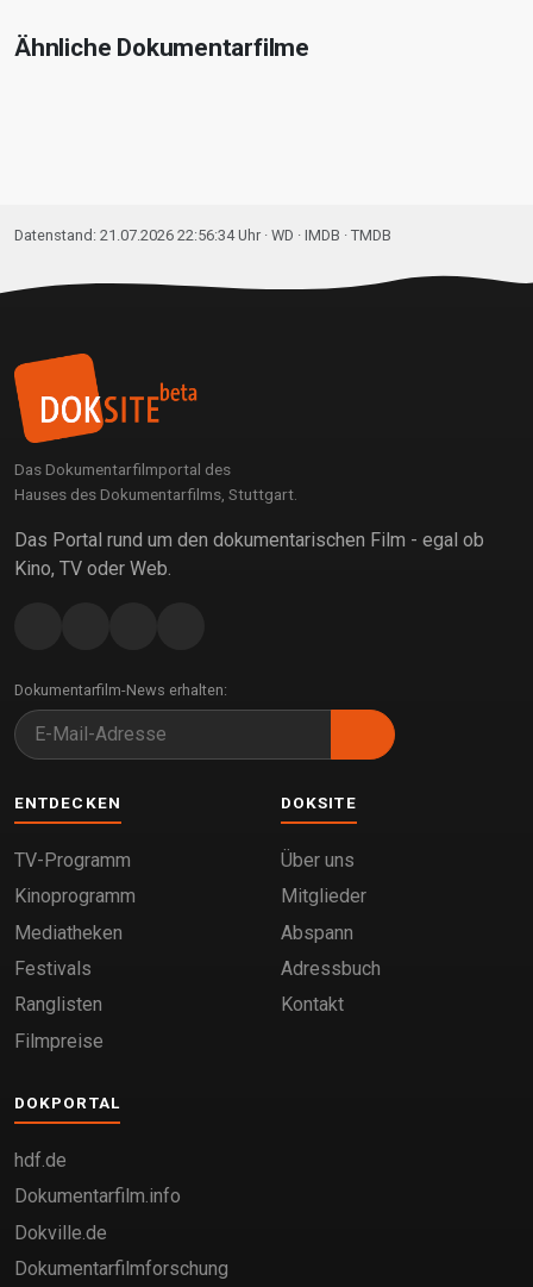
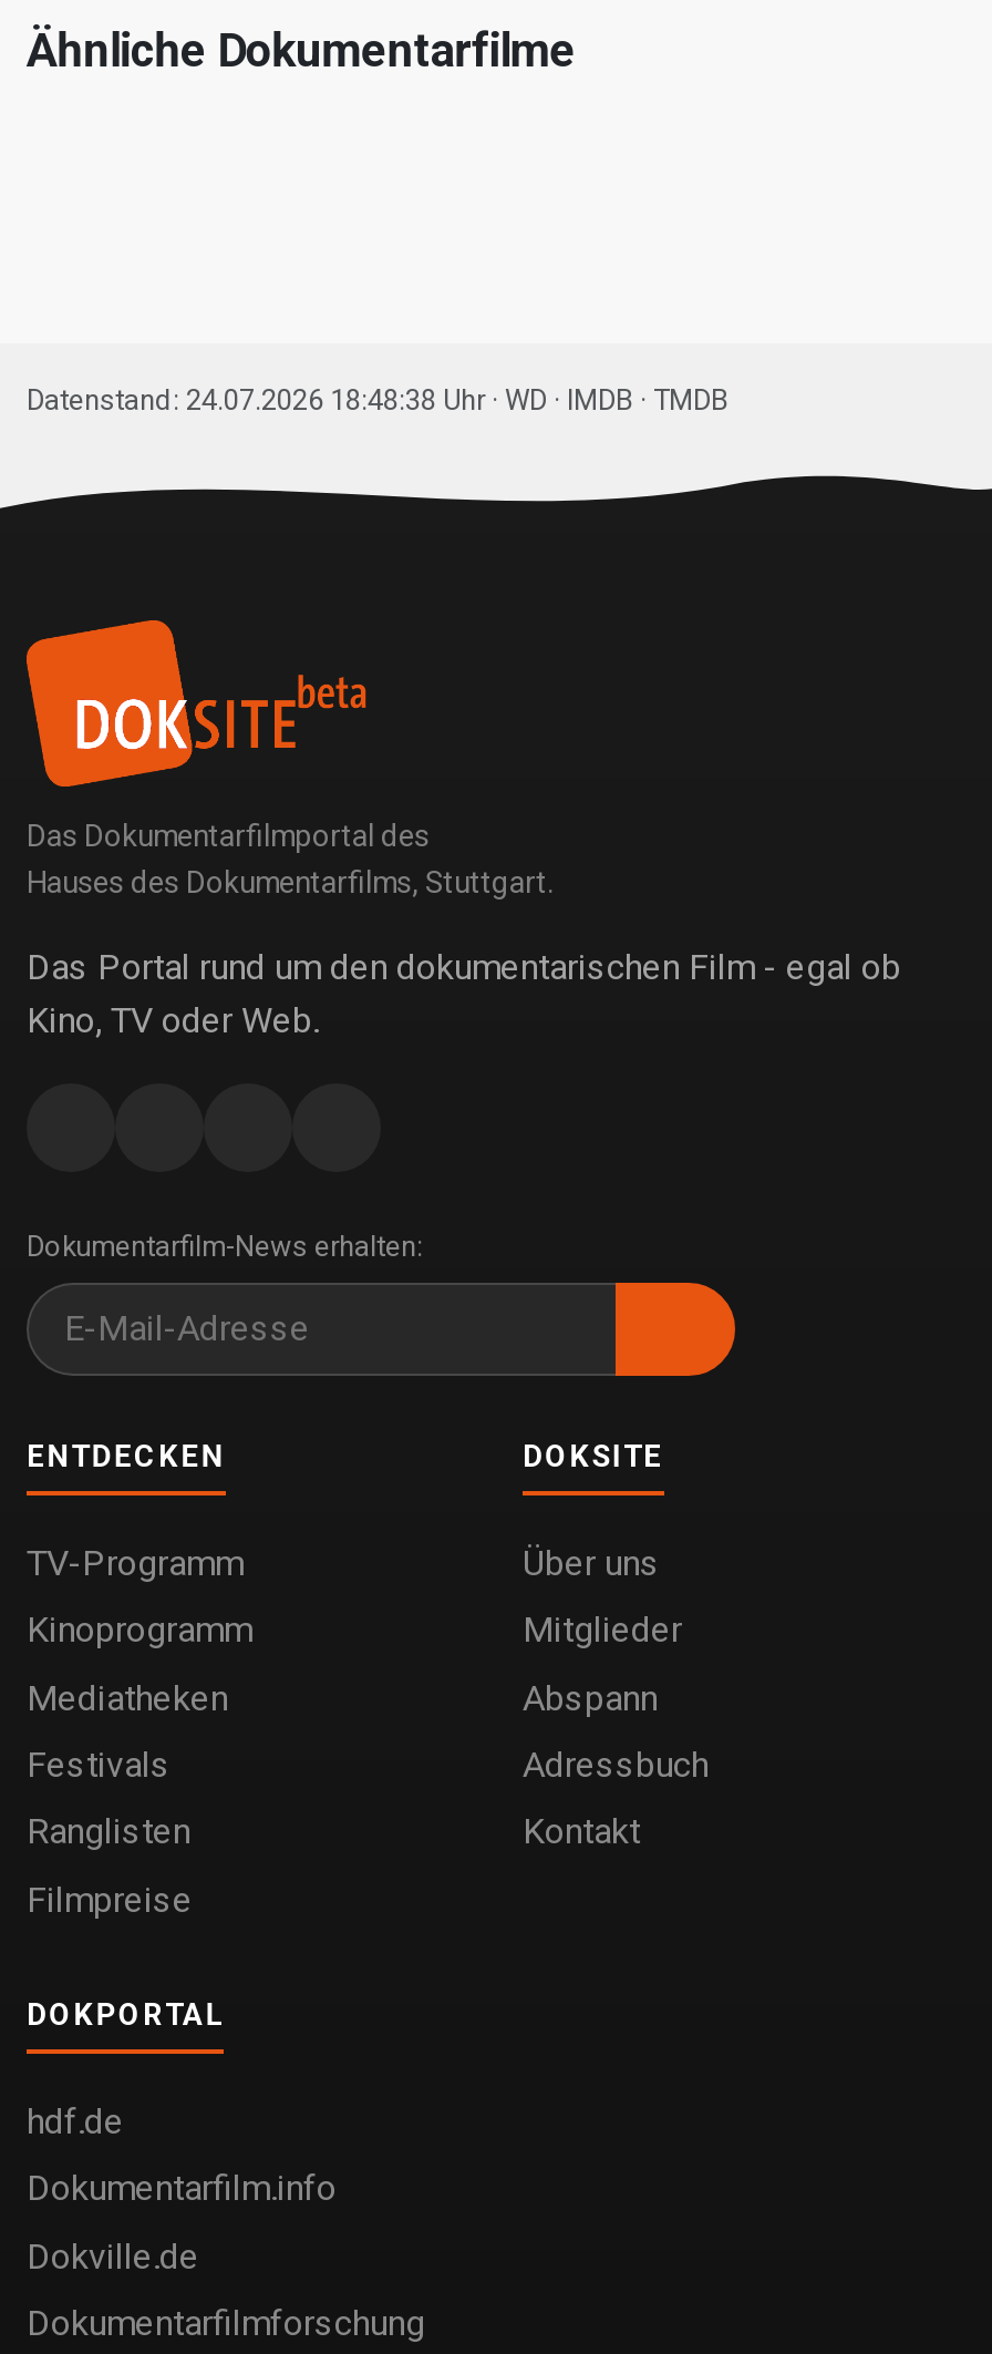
- Datenstand: 21.07.2026 22:56:34 Uhr · WD · IMDB · TMDB
+ Datenstand: 24.07.2026 18:48:38 Uhr · WD · IMDB · TMDB
